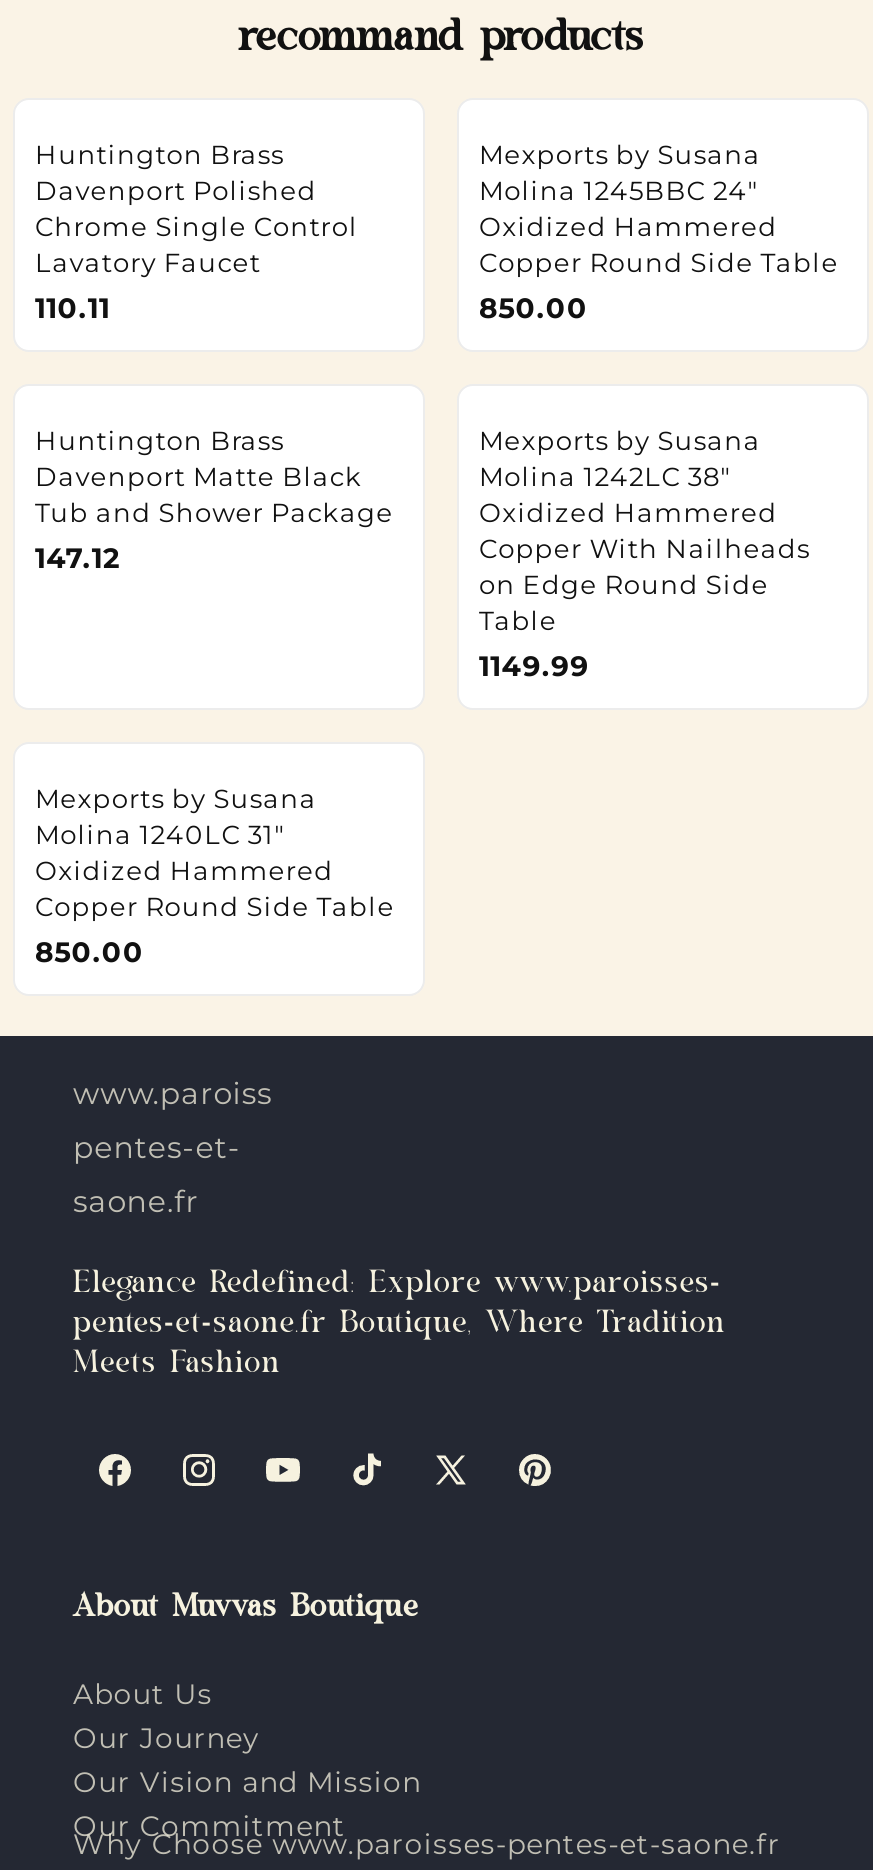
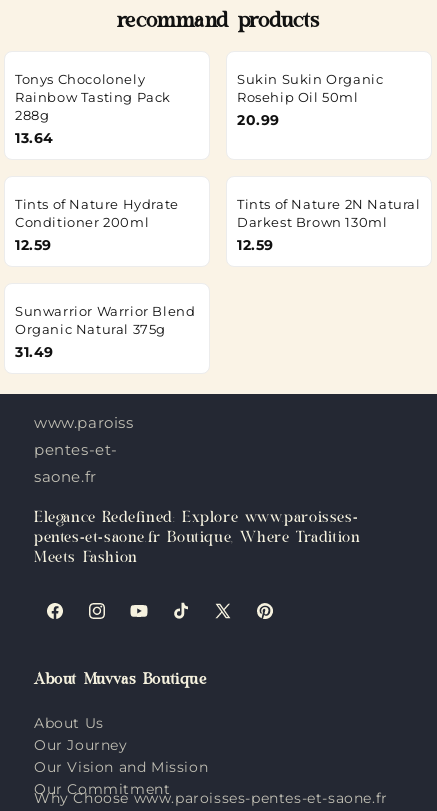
- Huntington Brass
- Davenport Polished
- Chrome Single Control
- Lavatory Faucet
- 110.11
+ Tonys Chocolonely
+ Rainbow Tasting Pack
+ 288g
+ 13.64

- Mexports by Susana
- Molina 1245BBC 24"
- Oxidized Hammered
- Copper Round Side Table
- 850.00
+ Sukin Sukin Organic
+ Rosehip Oil 50ml
+ 20.99

- Huntington Brass
- Davenport Matte Black
- Tub and Shower Package
- 147.12
+ Tints of Nature Hydrate
+ Conditioner 200ml
+ 12.59

- Mexports by Susana
- Molina 1242LC 38"
- Oxidized Hammered
- Copper With Nailheads
- on Edge Round Side
- Table
- 1149.99
+ Tints of Nature 2N Natural
+ Darkest Brown 130ml
+ 12.59

- Mexports by Susana
- Molina 1240LC 31"
- Oxidized Hammered
- Copper Round Side Table
- 850.00
+ Sunwarrior Warrior Blend
+ Organic Natural 375g
+ 31.49
